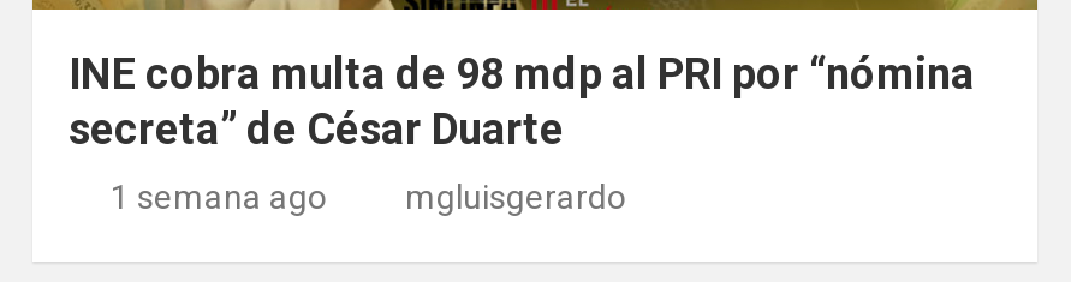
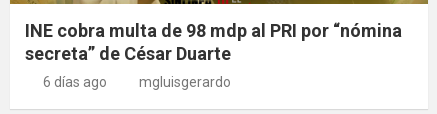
- 1 semana ago
+ 6 días ago
